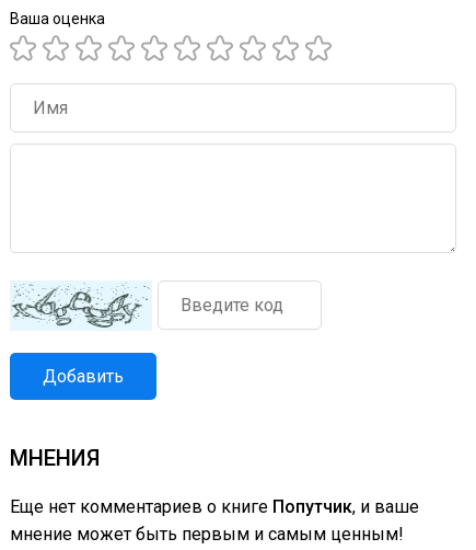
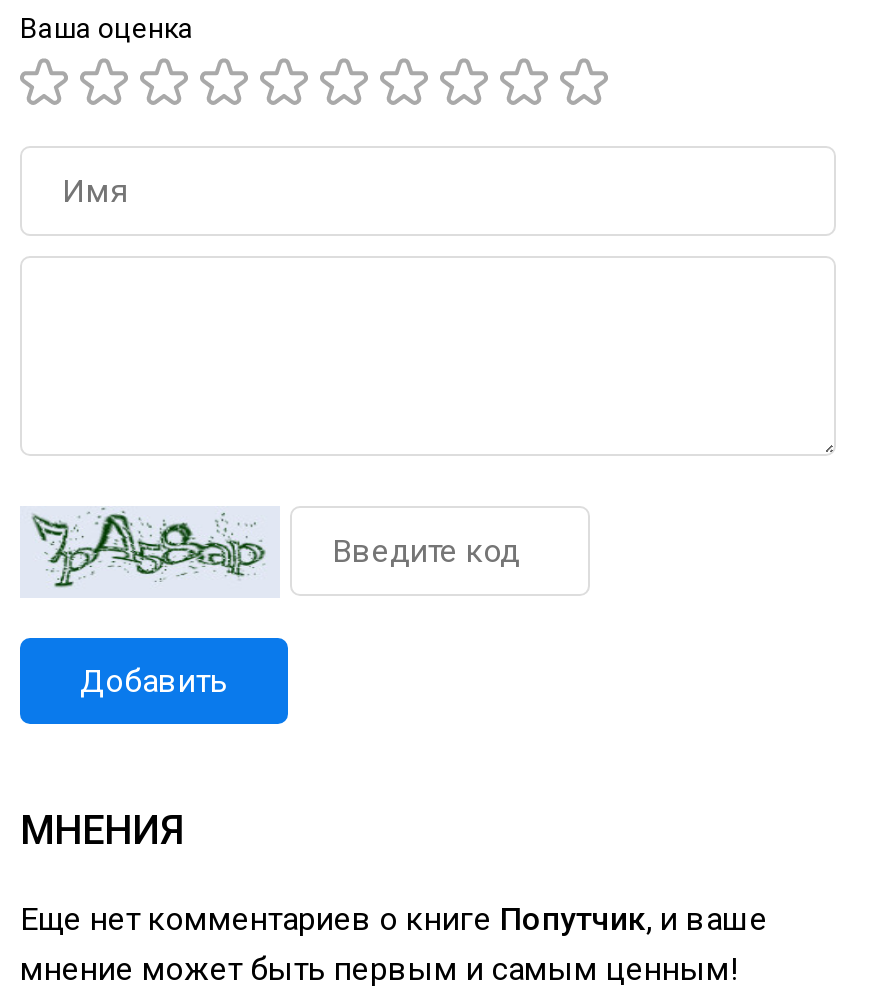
- [image]
+ [image]
